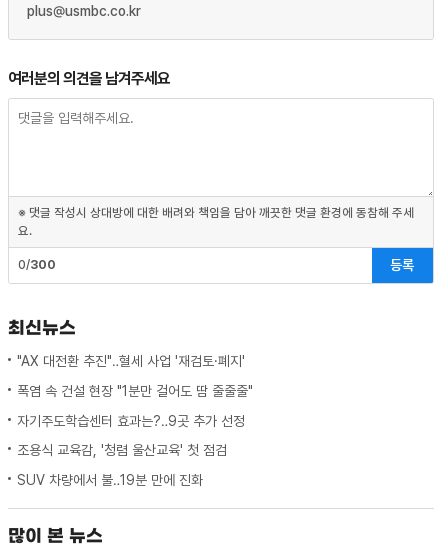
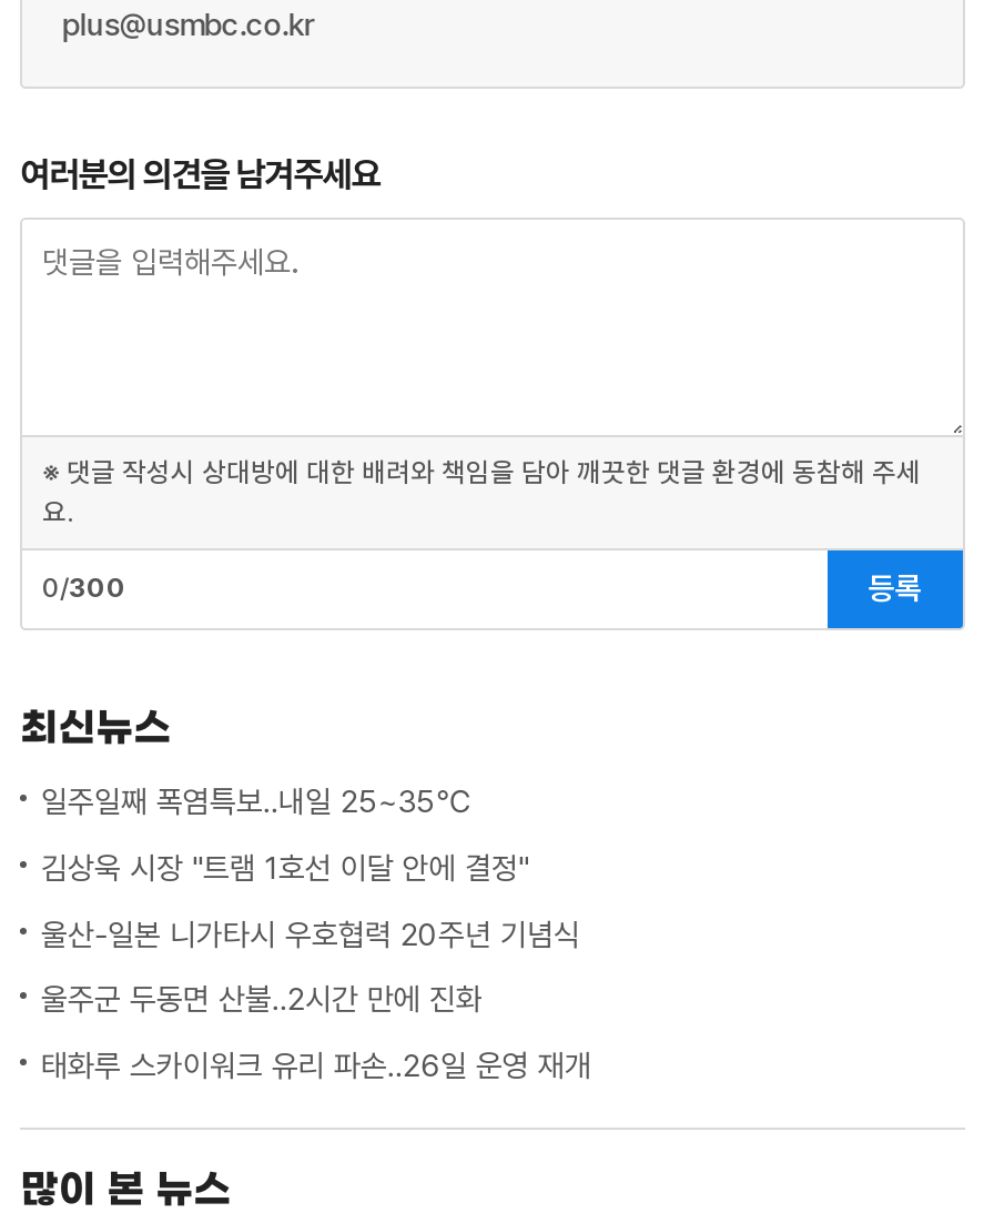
- "AX 대전환 추진"‥혈세 사업 '재검토·폐지'
+ 일주일째 폭염특보‥내일 25~35℃

- 폭염 속 건설 현장 "1분만 걸어도 땀 줄줄줄"
+ 김상욱 시장 "트램 1호선 이달 안에 결정"

- 자기주도학습센터 효과는?‥9곳 추가 선정
+ 울산-일본 니가타시 우호협력 20주년 기념식

- 조용식 교육감, '청렴 울산교육' 첫 점검
+ 울주군 두동면 산불‥2시간 만에 진화

- SUV 차량에서 불‥19분 만에 진화
+ 태화루 스카이워크 유리 파손‥26일 운영 재개
